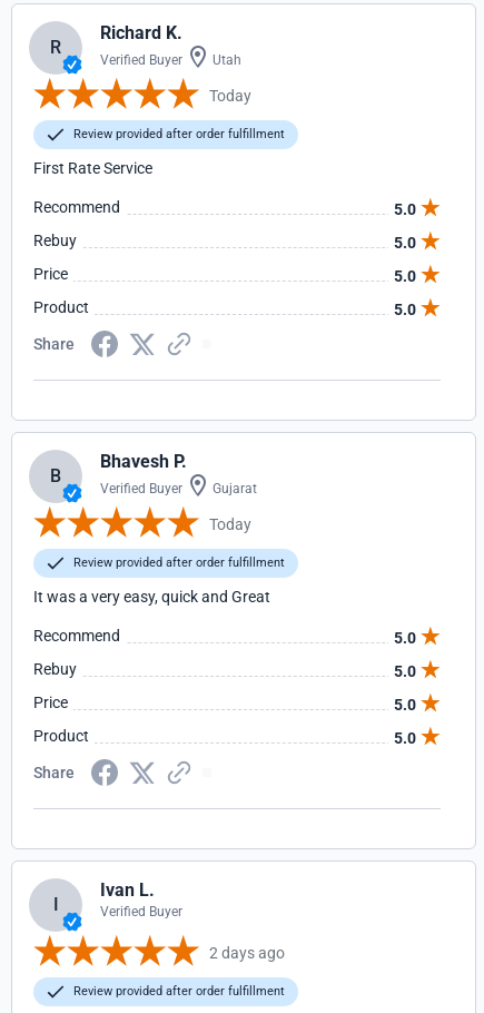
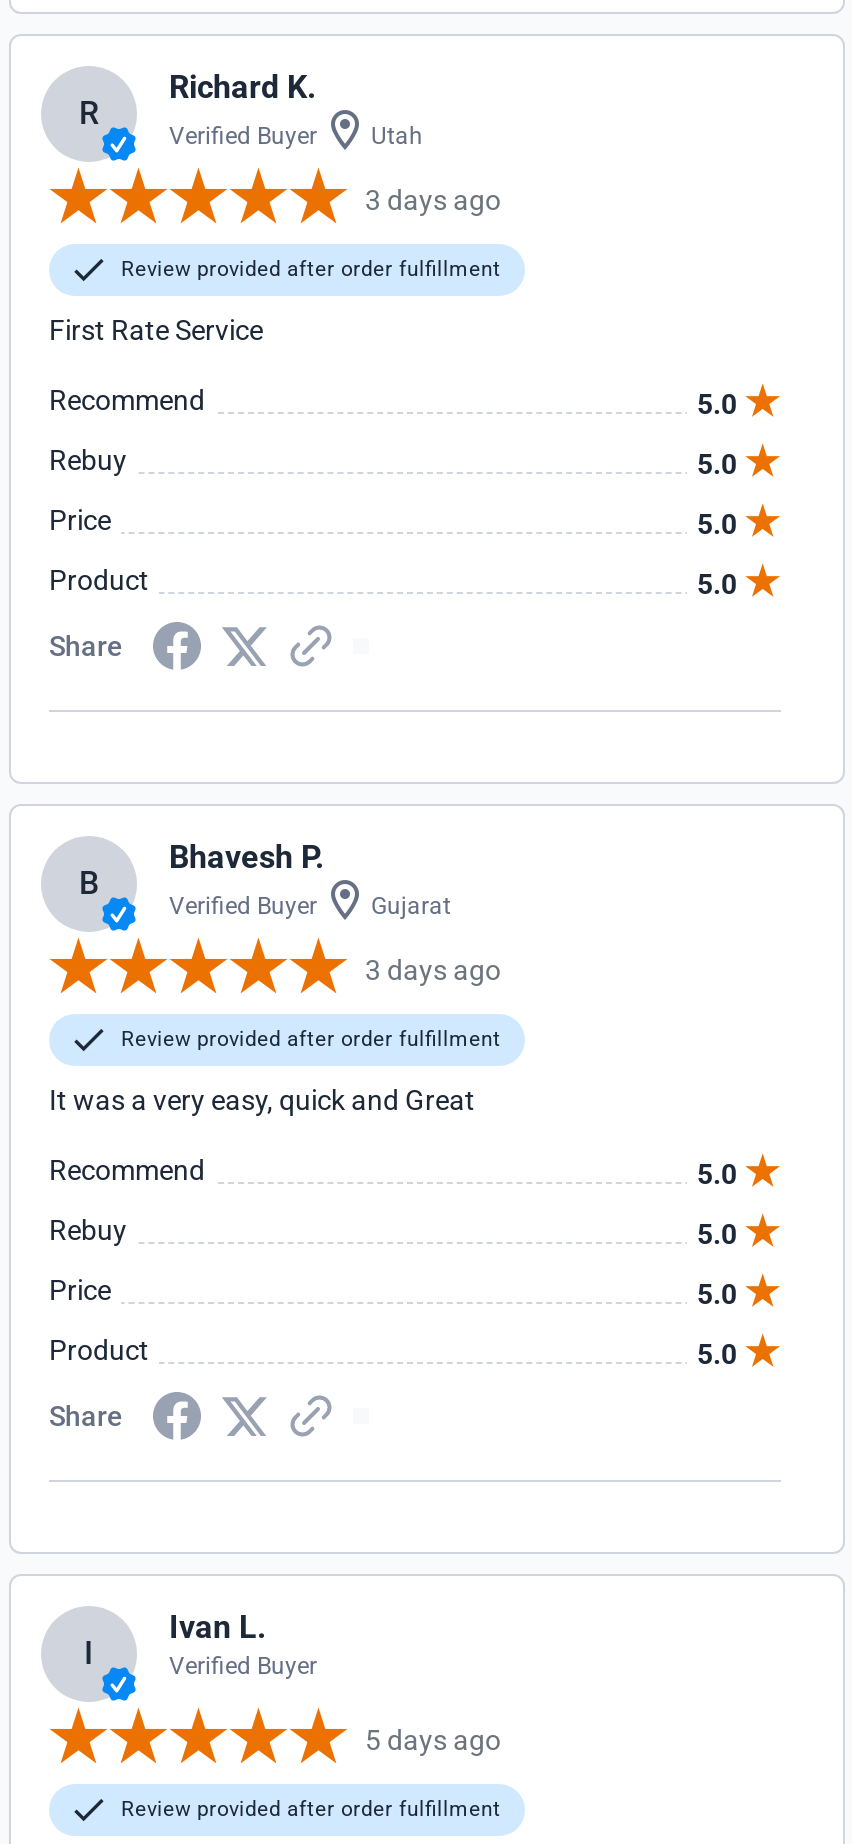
- Today
+ 3 days ago

- Today
+ 3 days ago

- 2 days ago
+ 5 days ago
